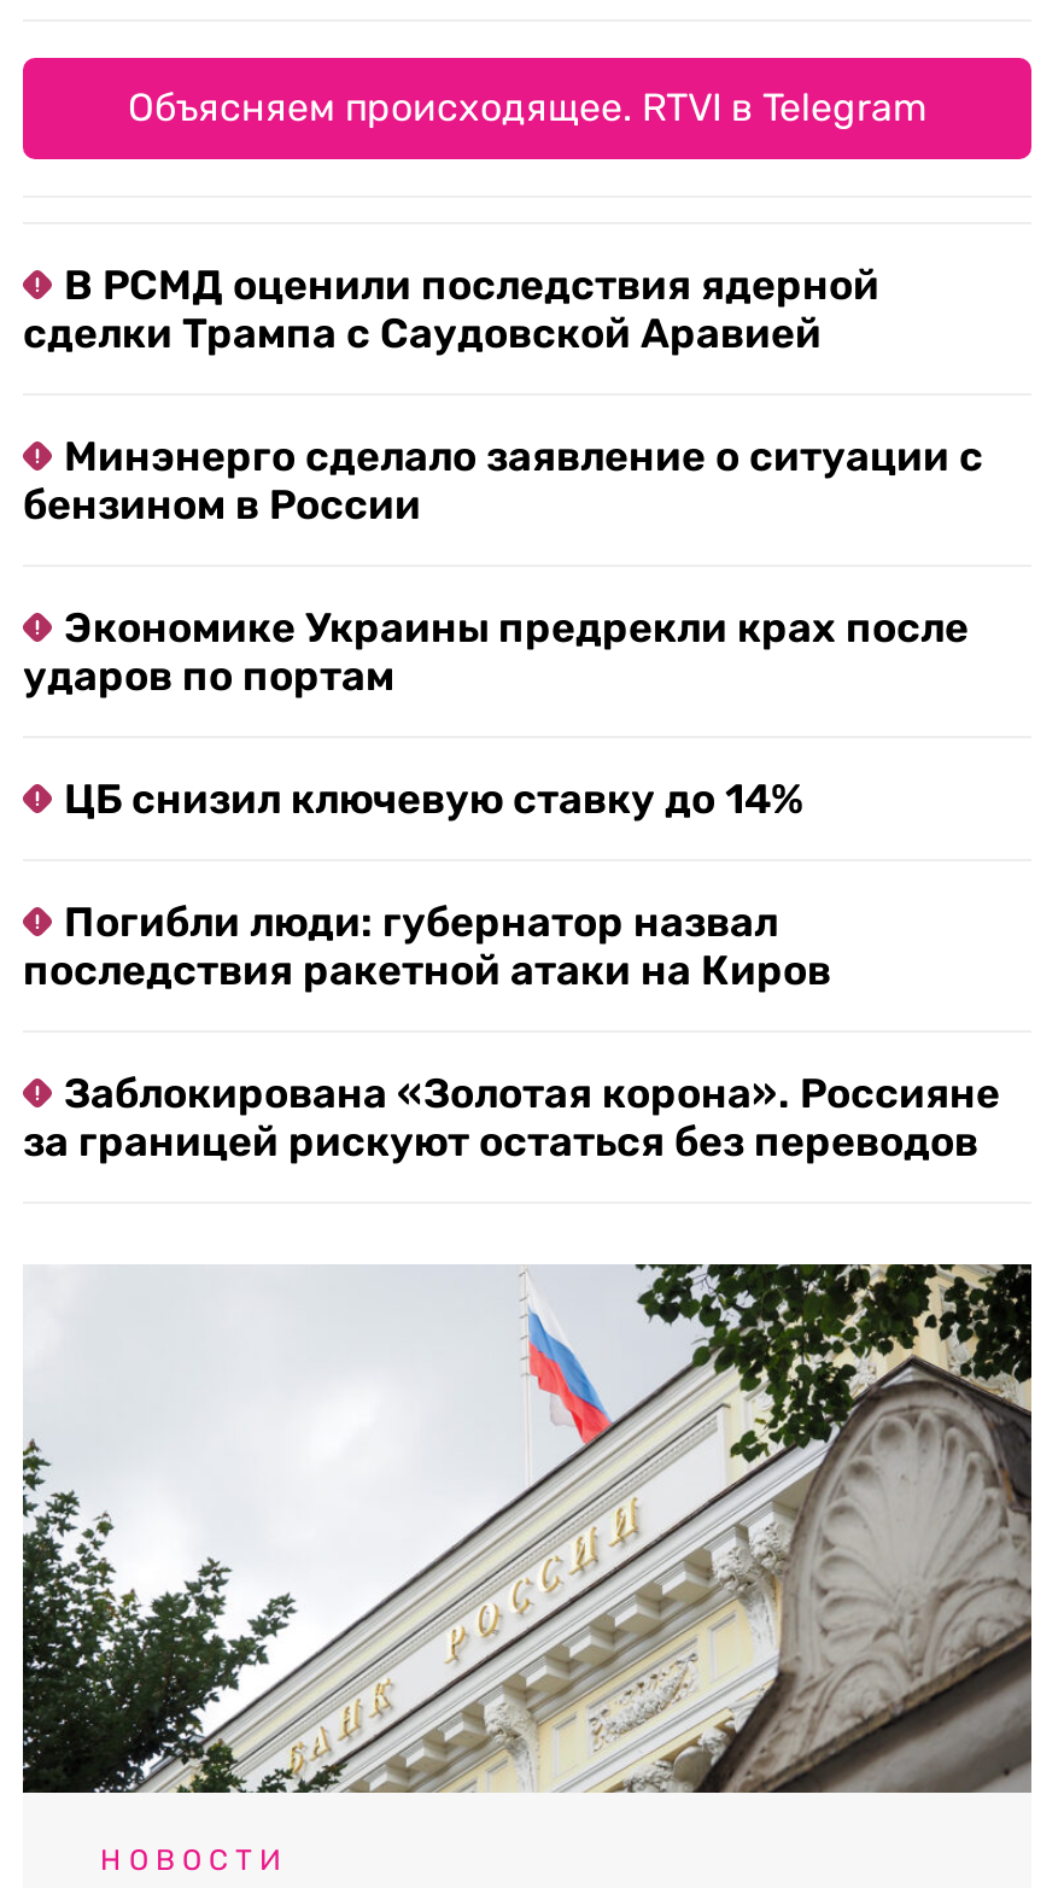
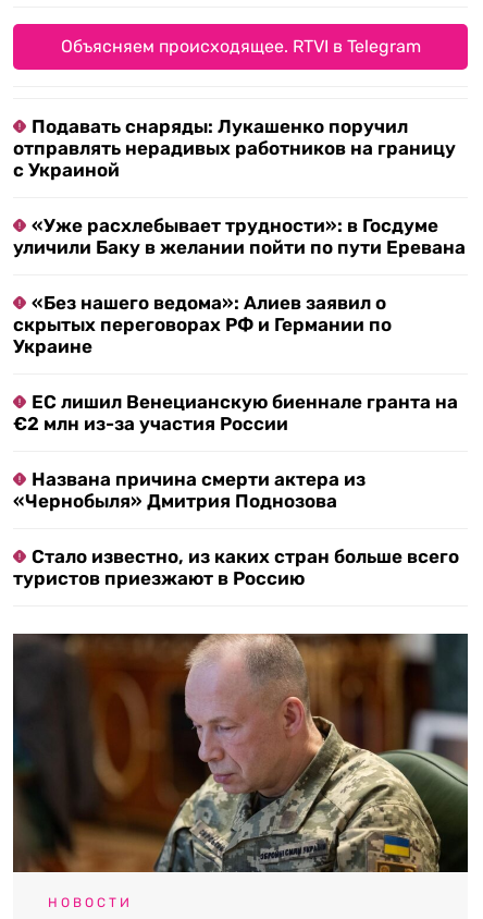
- В РСМД оценили последствия ядерной
- сделки Трампа с Саудовской Аравией
+ Подавать снаряды: Лукашенко поручил
+ отправлять нерадивых работников на границу
+ с Украиной

- Минэнерго сделало заявление о ситуации с
- бензином в России
+ «Уже расхлебывает трудности»: в Госдуме
+ уличили Баку в желании пойти по пути Еревана

- Экономике Украины предрекли крах после
- ударов по портам
+ «Без нашего ведома»: Алиев заявил о
+ скрытых переговорах РФ и Германии по
+ Украине

- ЦБ снизил ключевую ставку до 14%
+ ЕС лишил Венецианскую биеннале гранта на
+ €2 млн из-за участия России

- Погибли люди: губернатор назвал
- последствия ракетной атаки на Киров
+ Названа причина смерти актера из
+ «Чернобыля» Дмитрия Поднозова

- Заблокирована «Золотая корона». Россияне
- за границей рискуют остаться без переводов
+ Стало известно, из каких стран больше всего
+ туристов приезжают в Россию

- [image]
+ [image]
